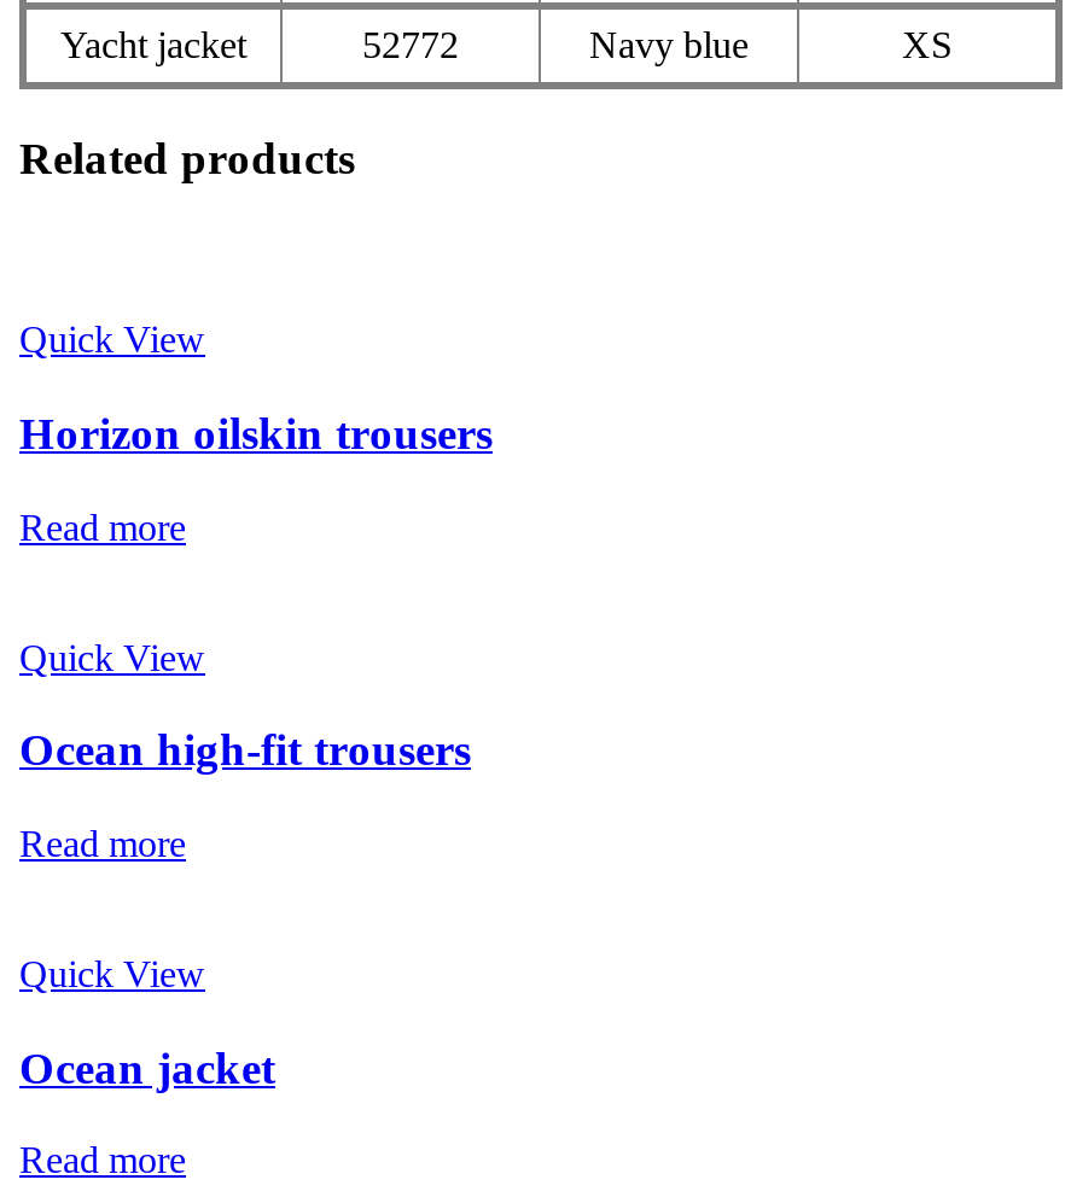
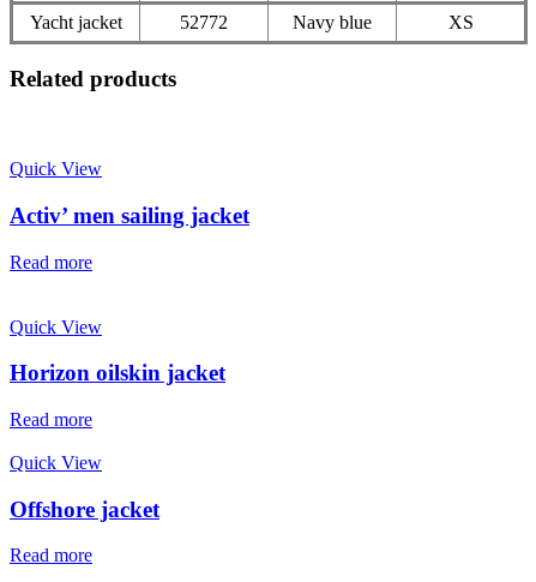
- Horizon oilskin trousers
+ Activ’ men sailing jacket

- Ocean high-fit trousers
+ Horizon oilskin jacket

- Ocean jacket
+ Offshore jacket
